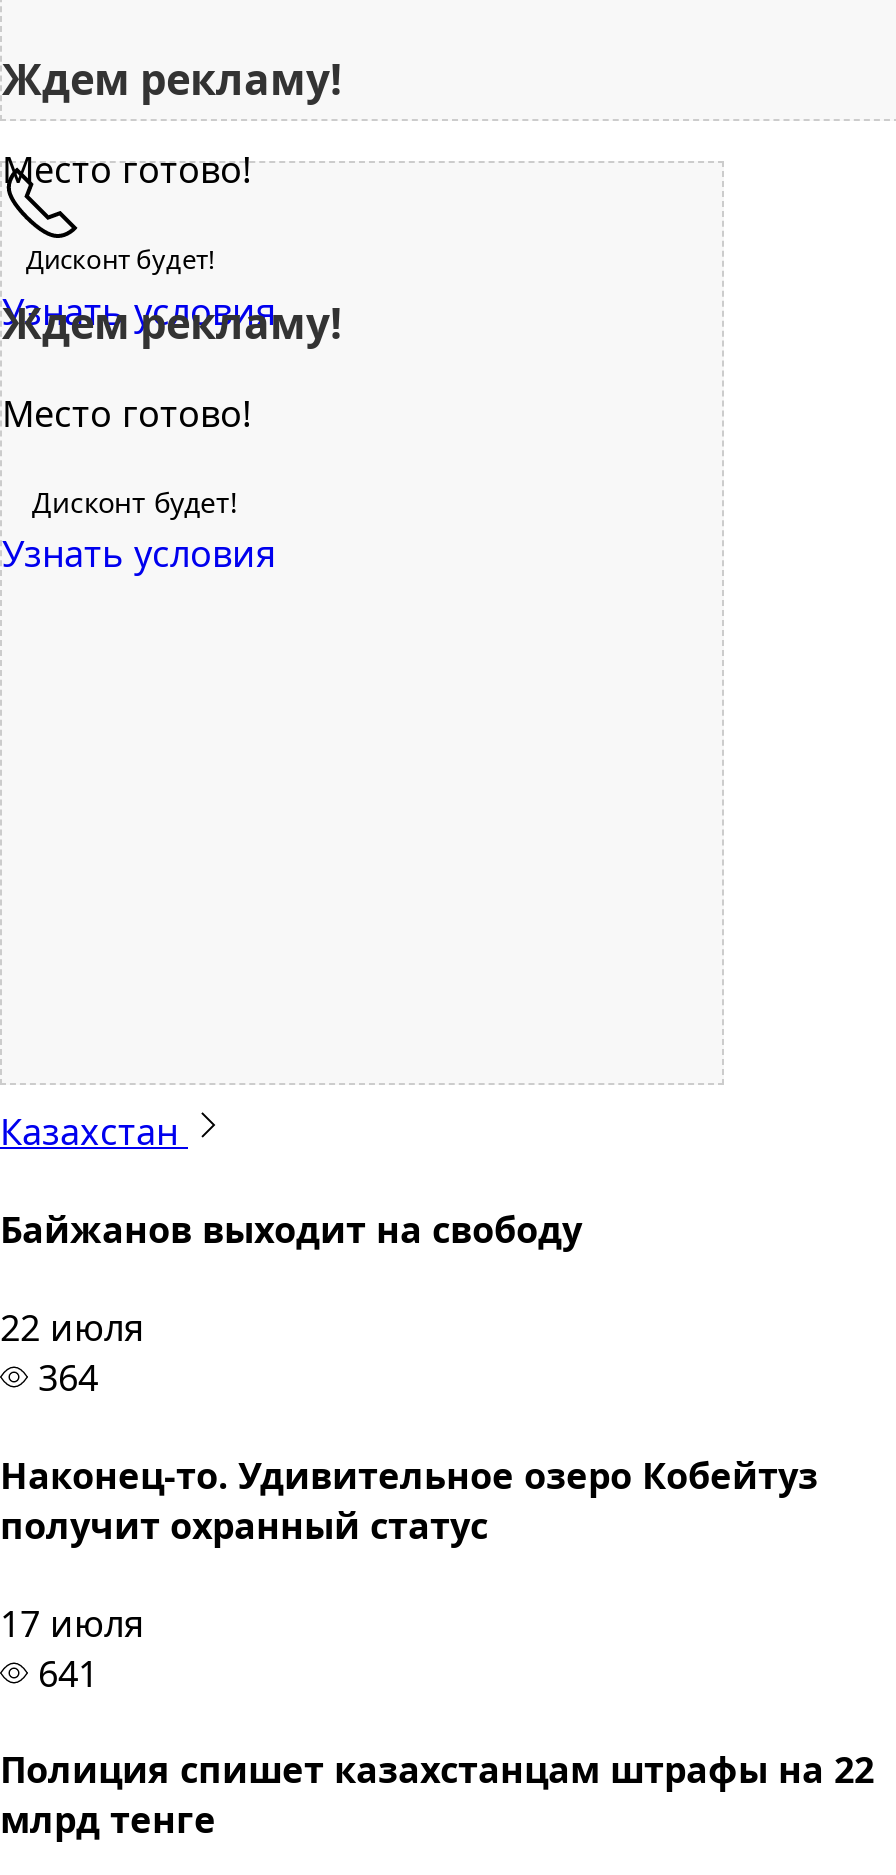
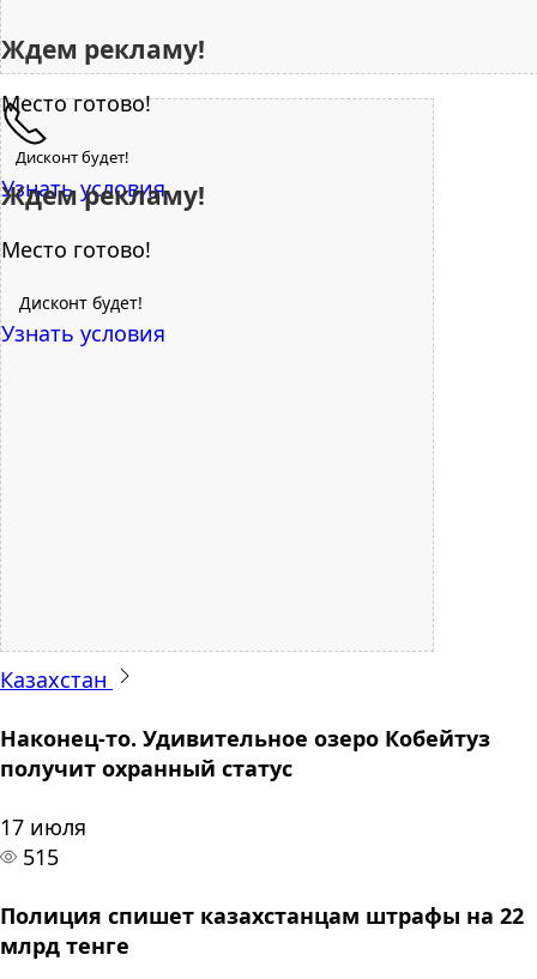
- Байжанов выходит на свободу
- 22 июля
- 364

- 641
+ 515
